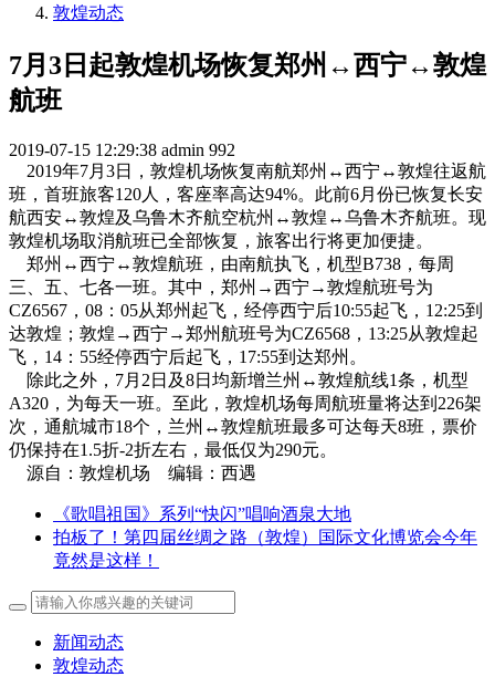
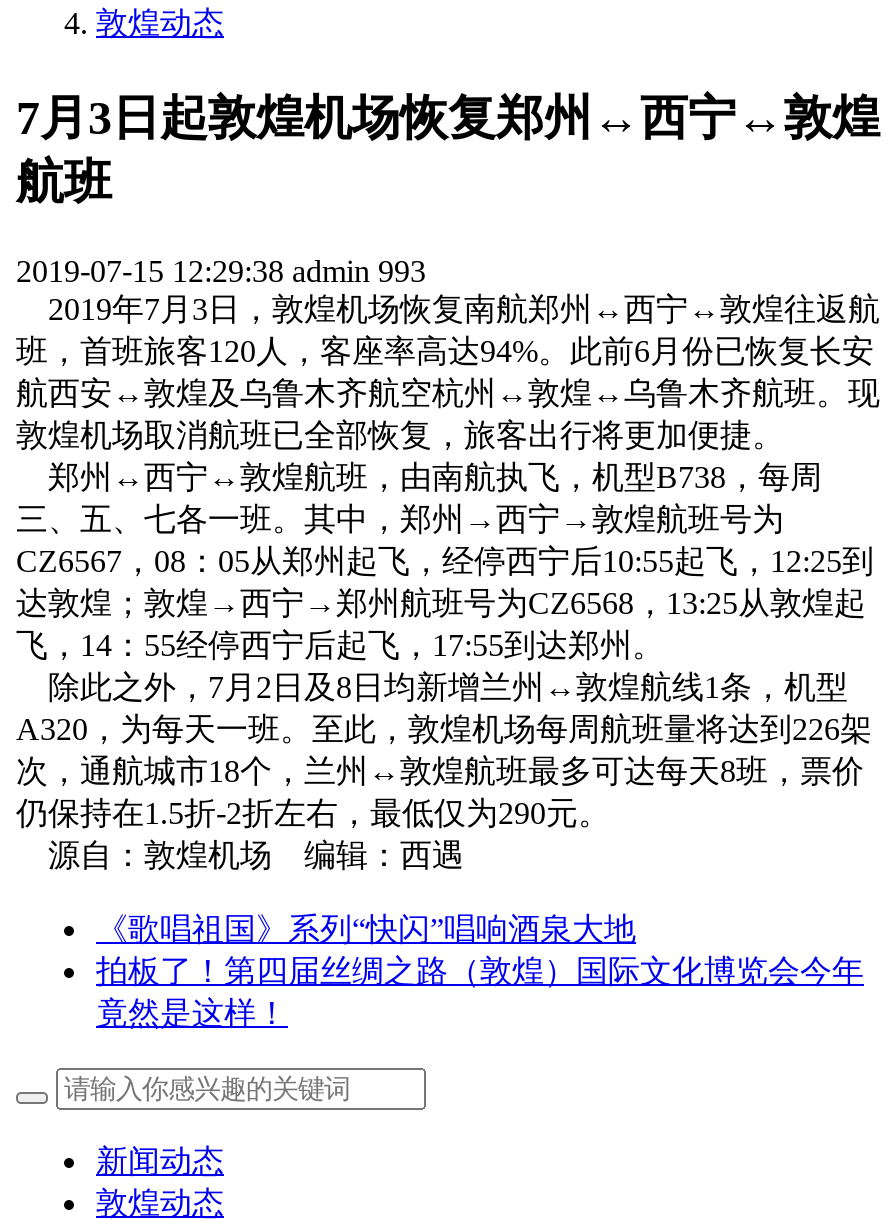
- 2019-07-15 12:29:38 admin 992
+ 2019-07-15 12:29:38 admin 993
